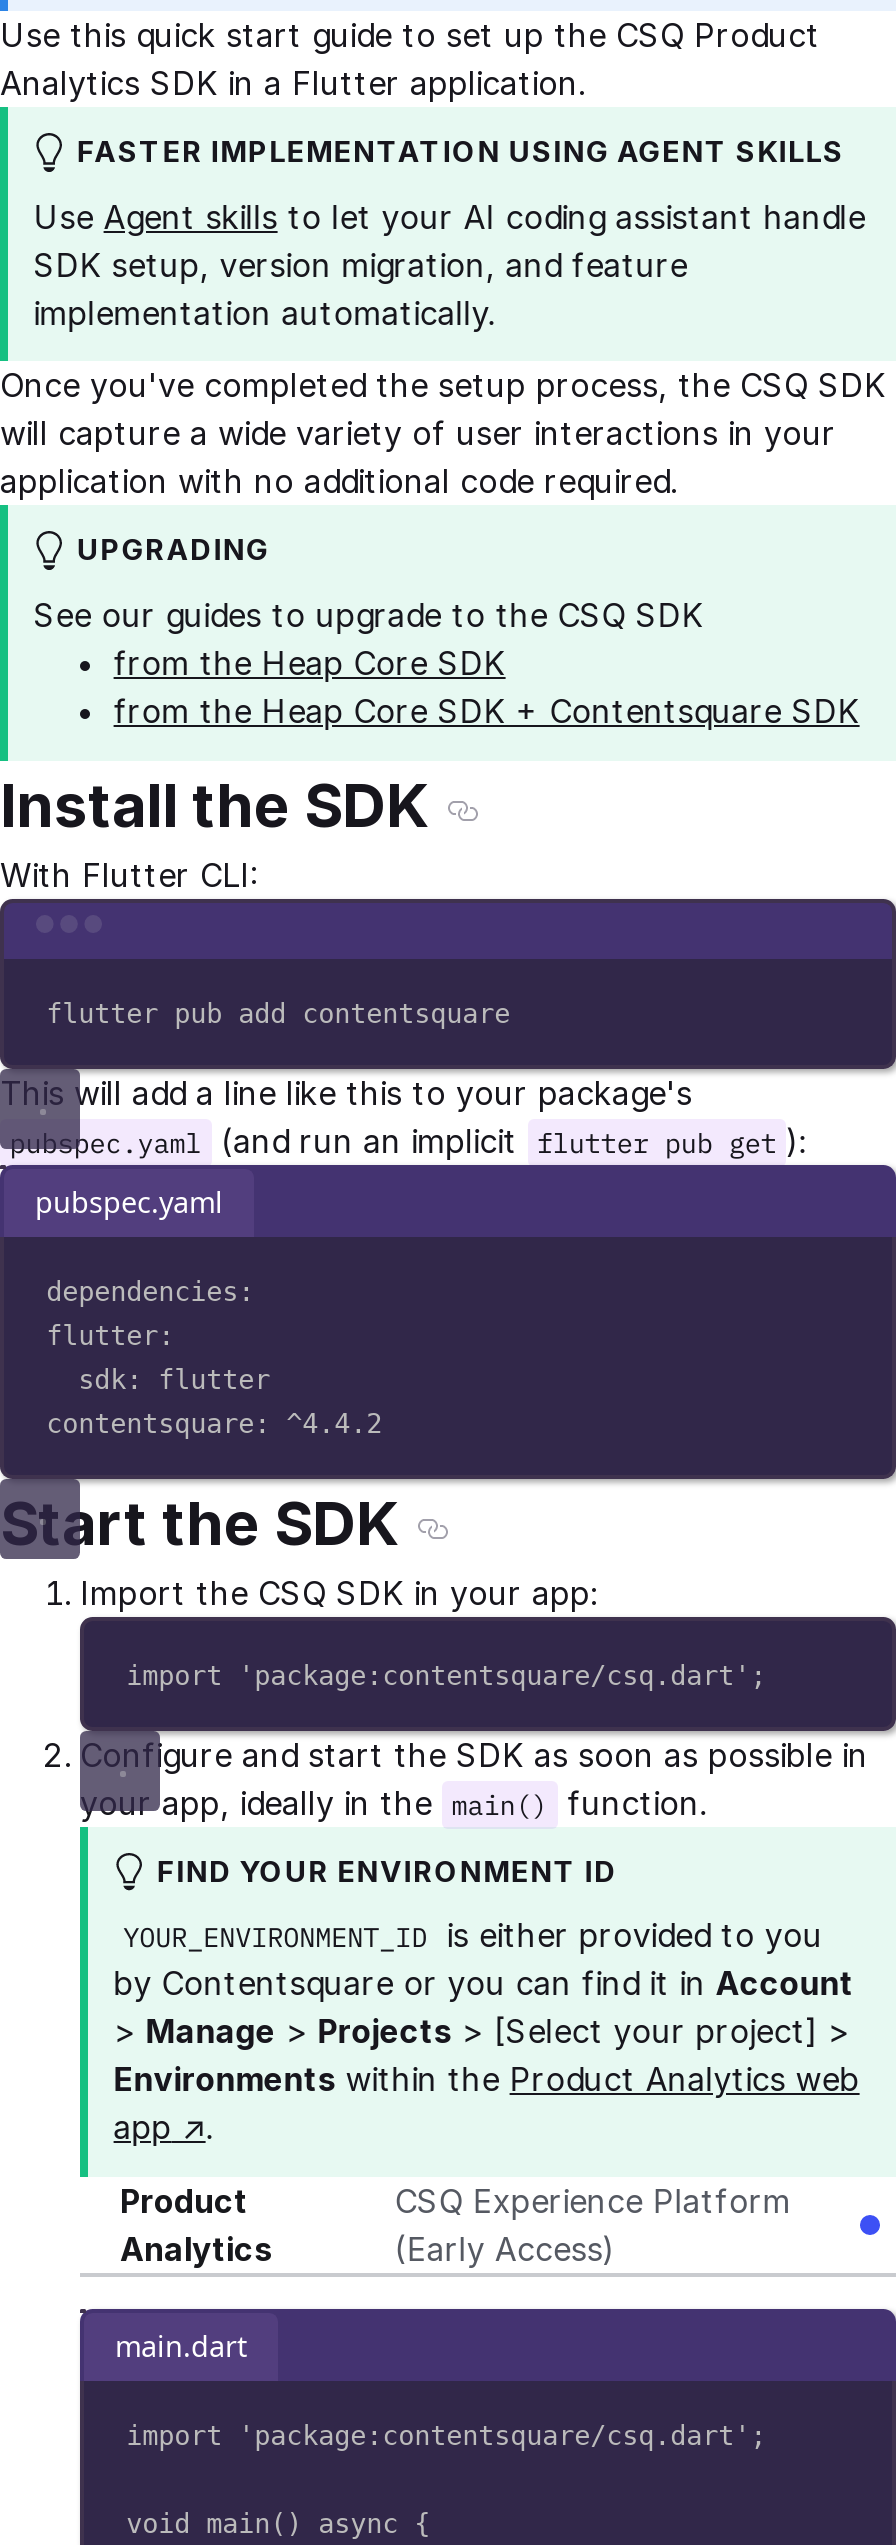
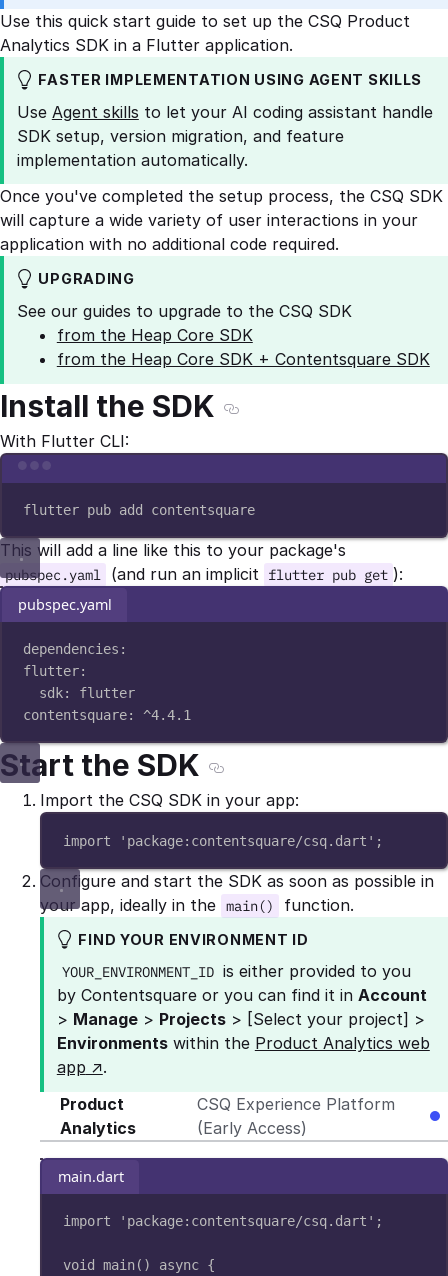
- contentsquare: ^4.4.2
+ contentsquare: ^4.4.1
